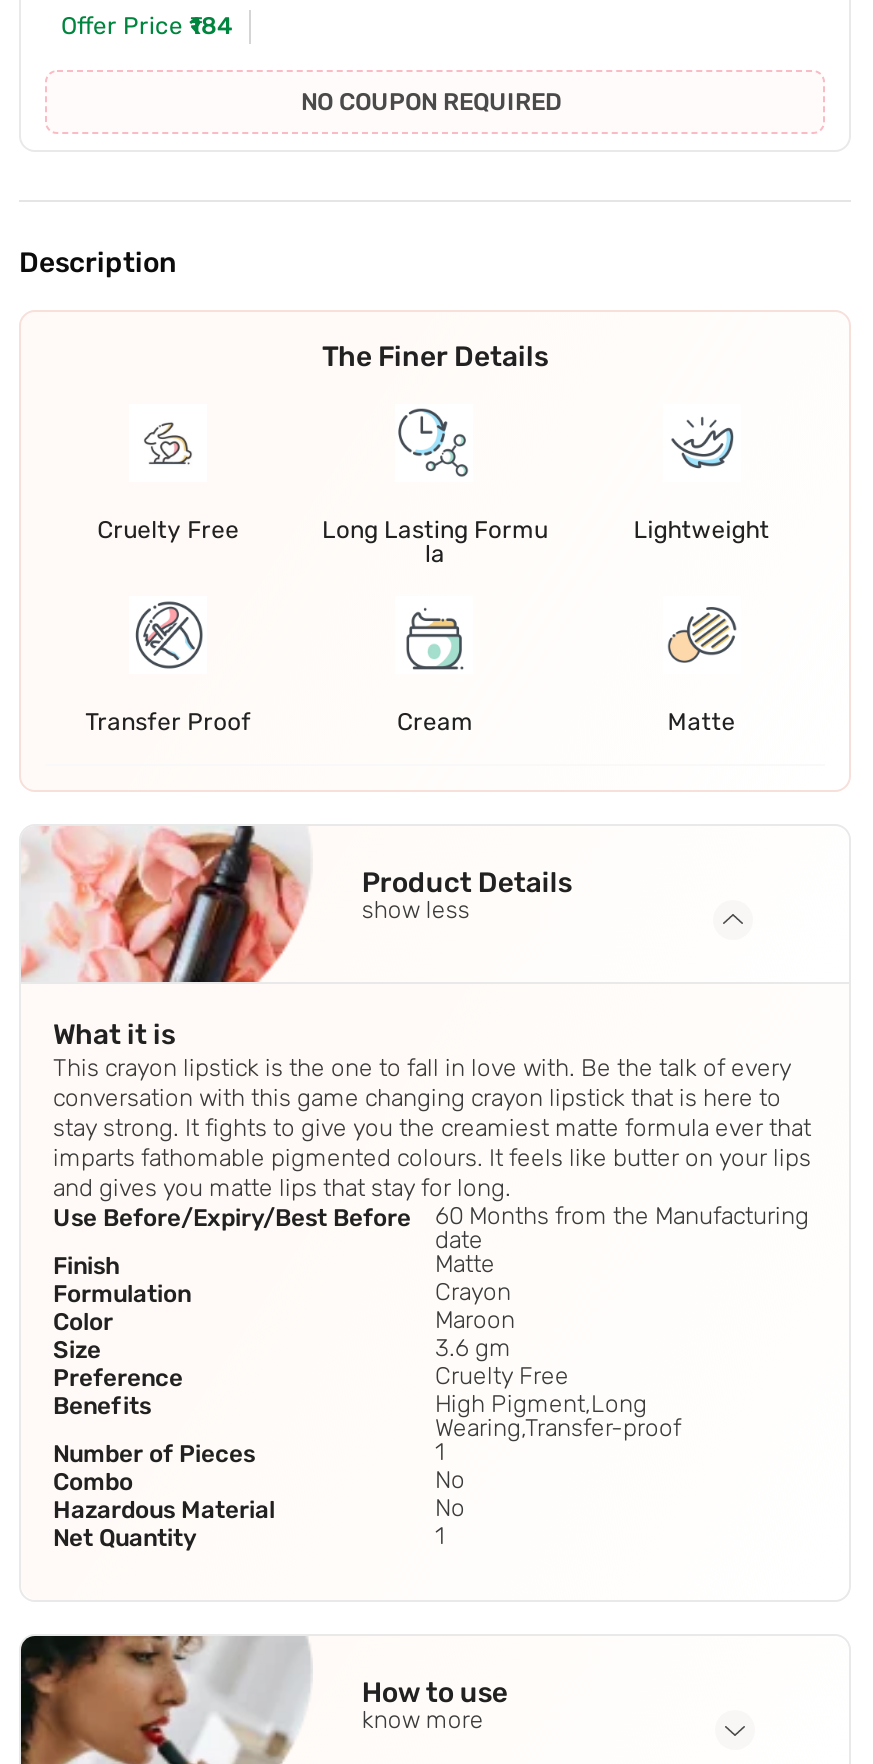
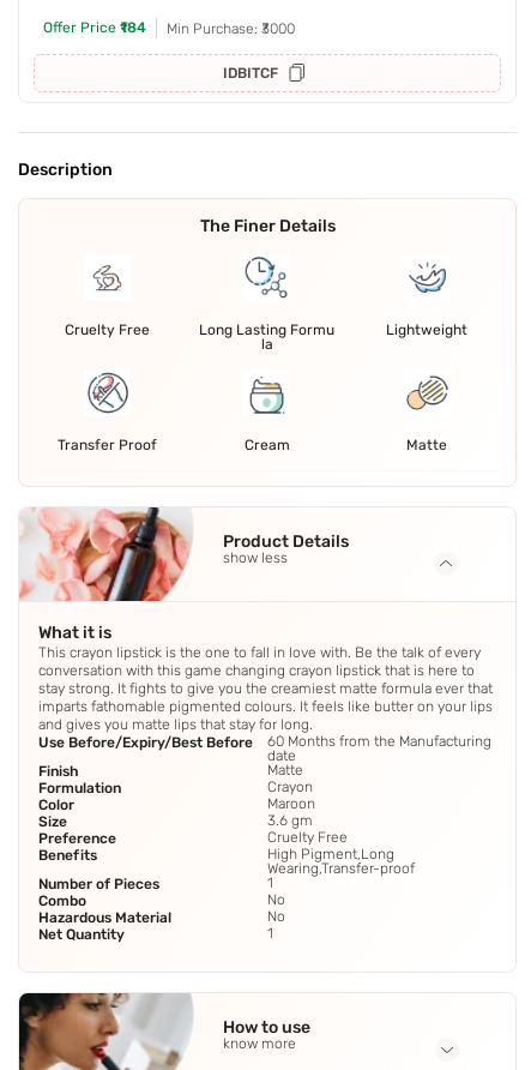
- NO COUPON REQUIRED
+ Min Purchase: ₹3000
+ IDBITCF
